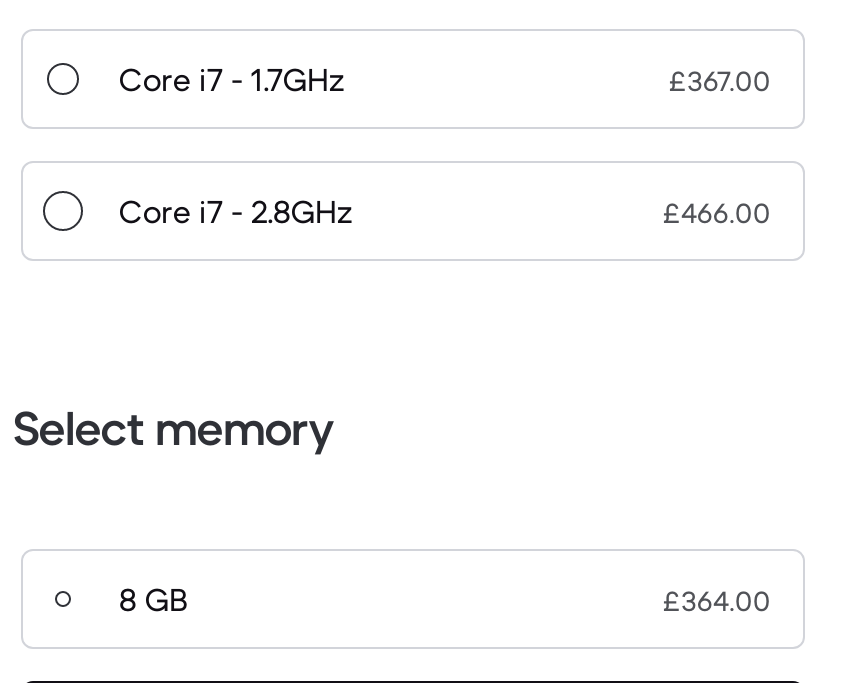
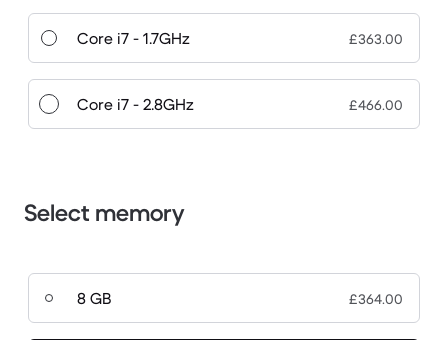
- £367.00
+ £363.00
